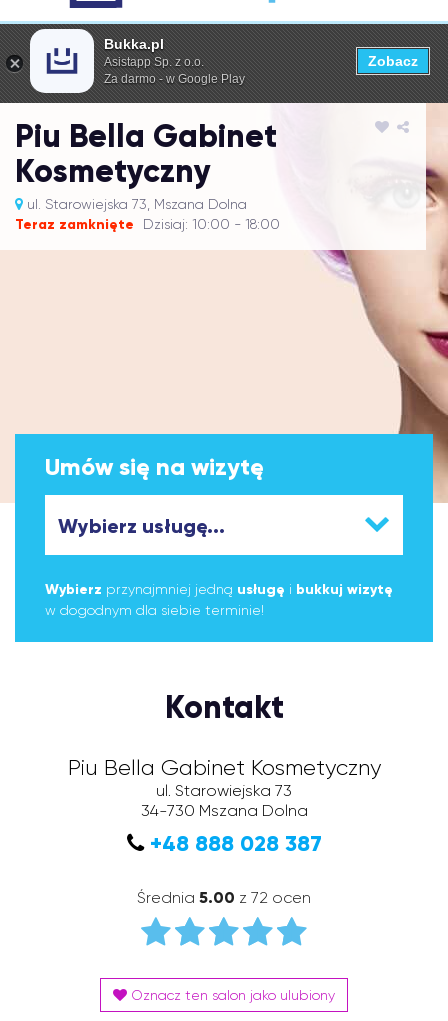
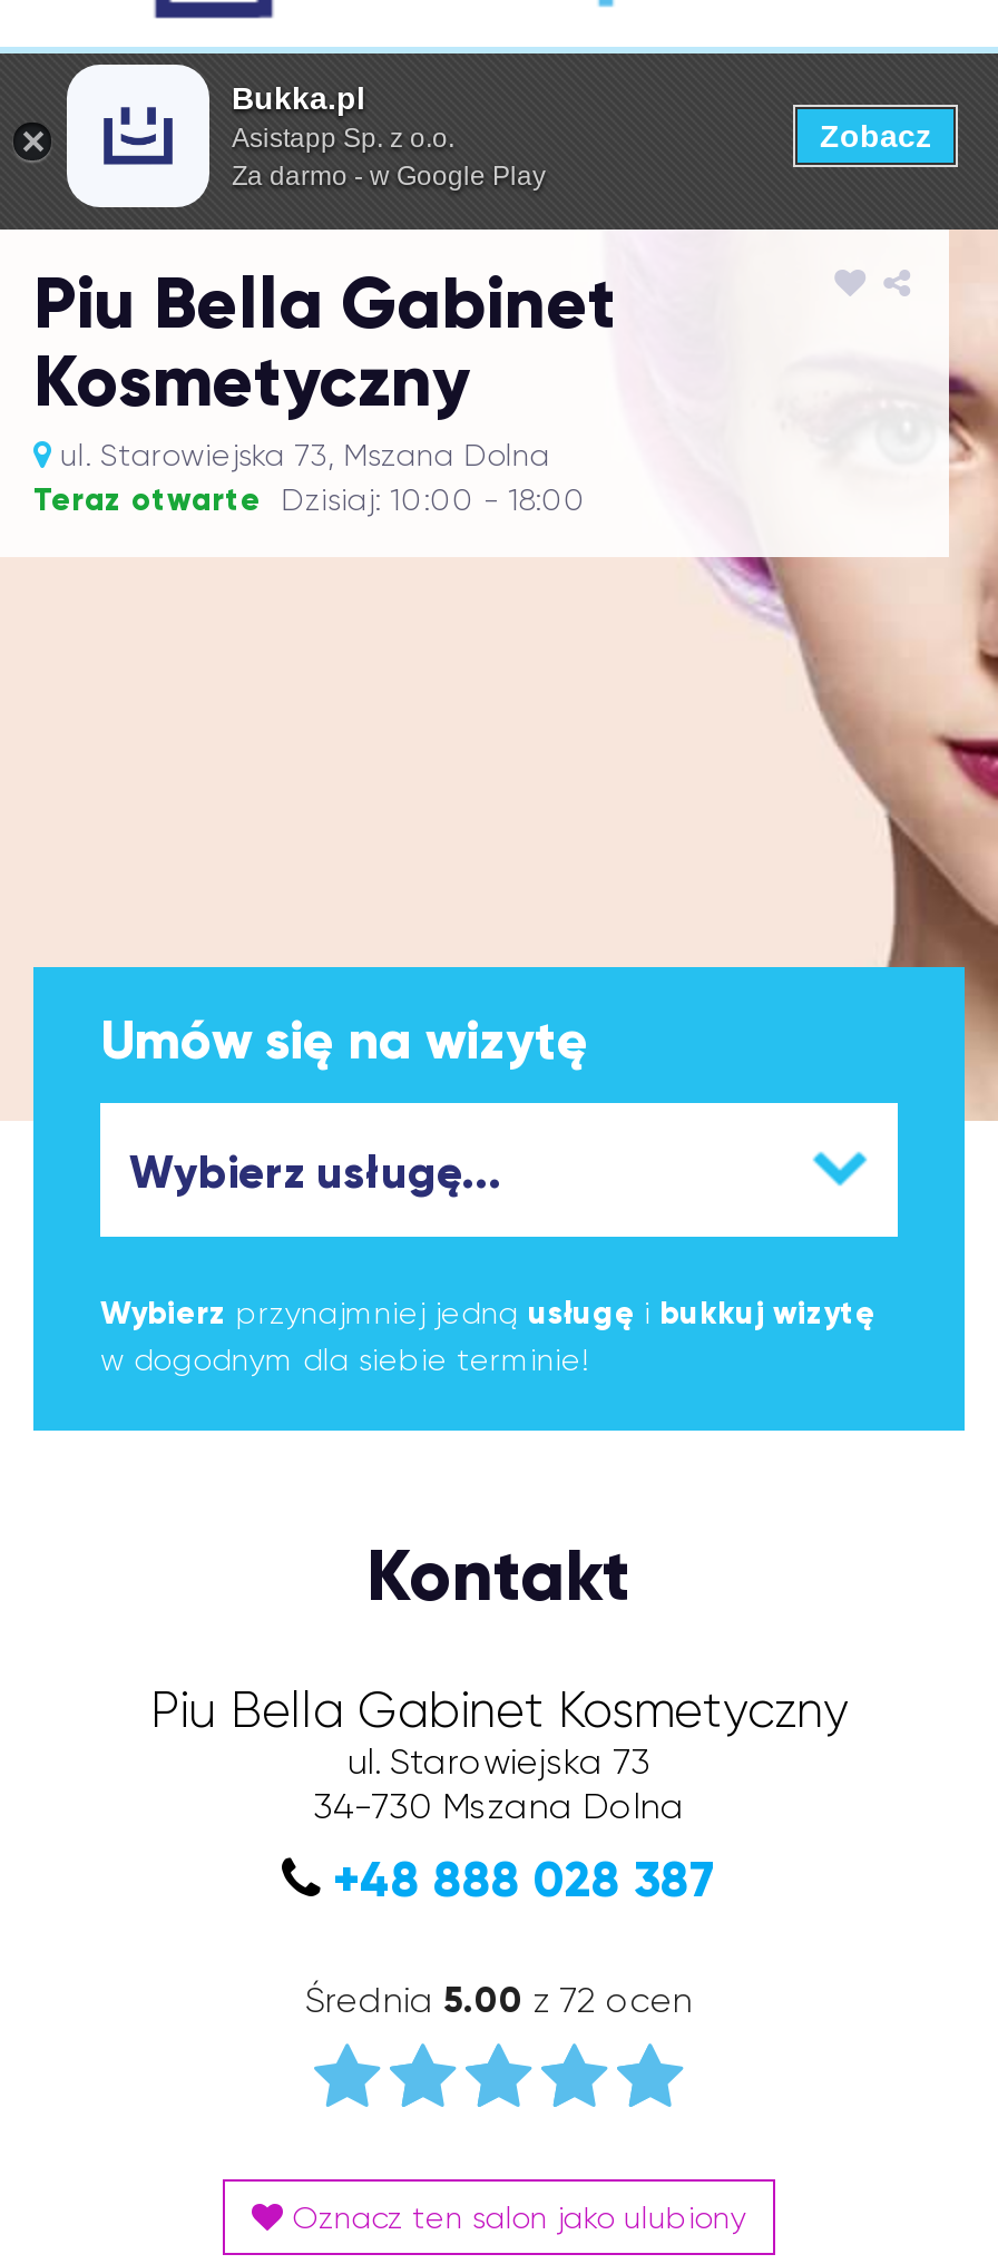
- Teraz zamknięte Dzisiaj: 10:00 - 18:00
+ Teraz otwarte Dzisiaj: 10:00 - 18:00
